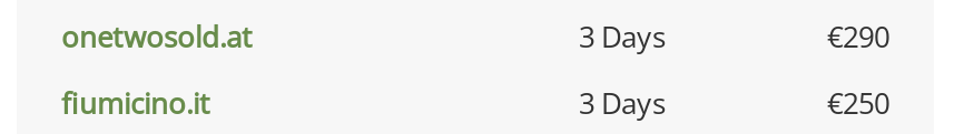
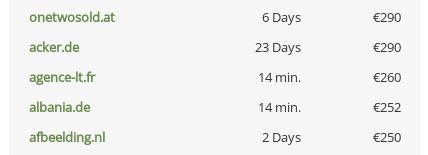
- 3 Days
+ 6 Days

- fiumicino.it
- 3 Days
+ acker.de
+ 23 Days
+ €290
+ agence-lt.fr
+ 14 min.
+ €260
+ albania.de
+ 14 min.
+ €252
+ afbeelding.nl
+ 2 Days
